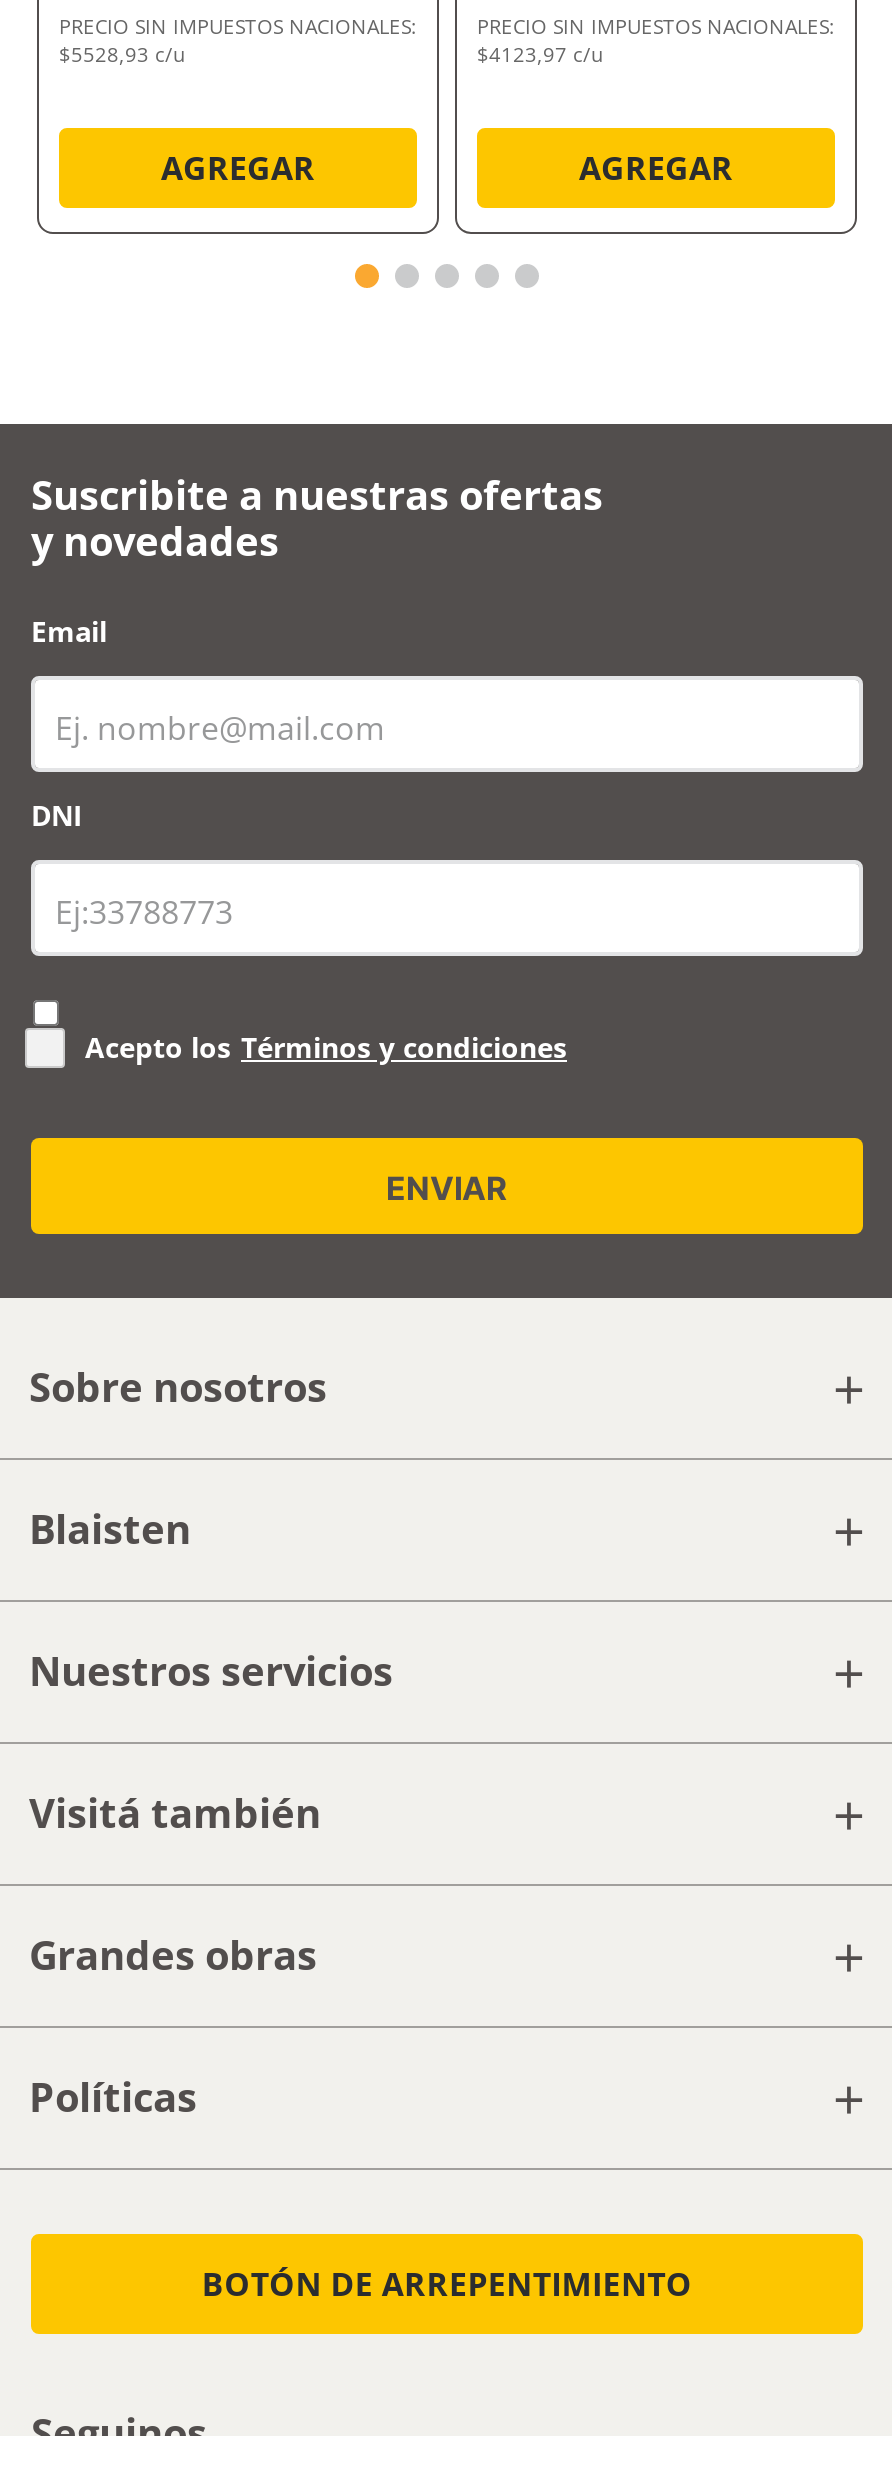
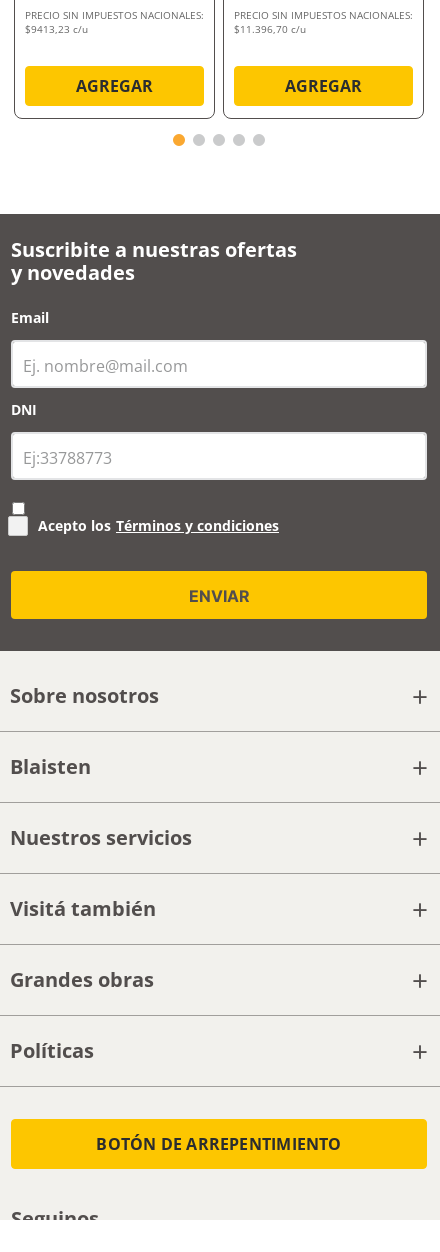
- $5528,93 c/u
+ $9413,23 c/u

- $4123,97 c/u
+ $11.396,70 c/u
